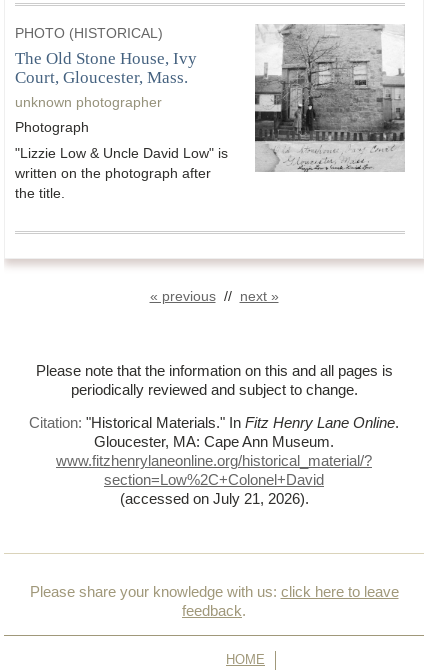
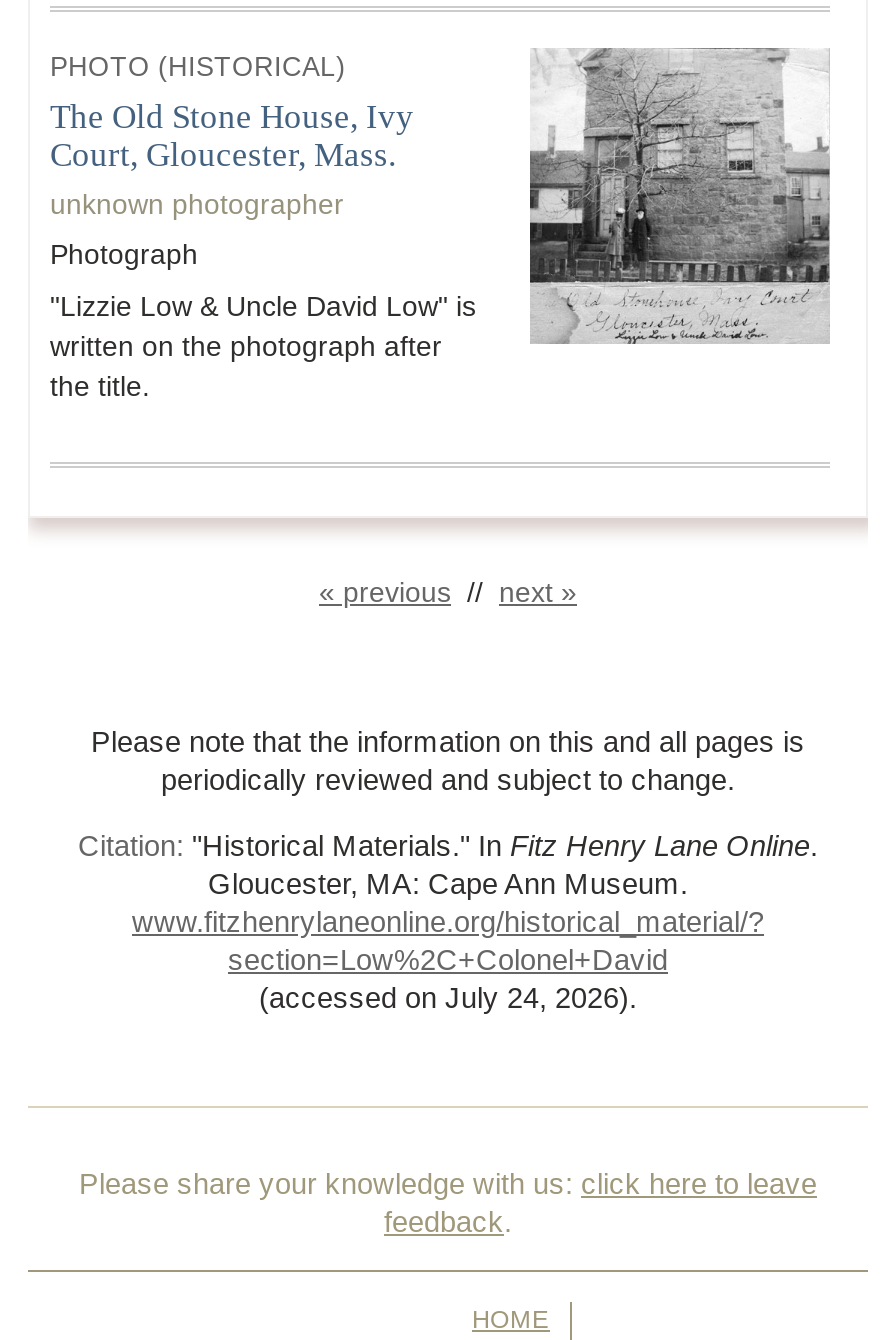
- (accessed on July 21, 2026).
+ (accessed on July 24, 2026).
